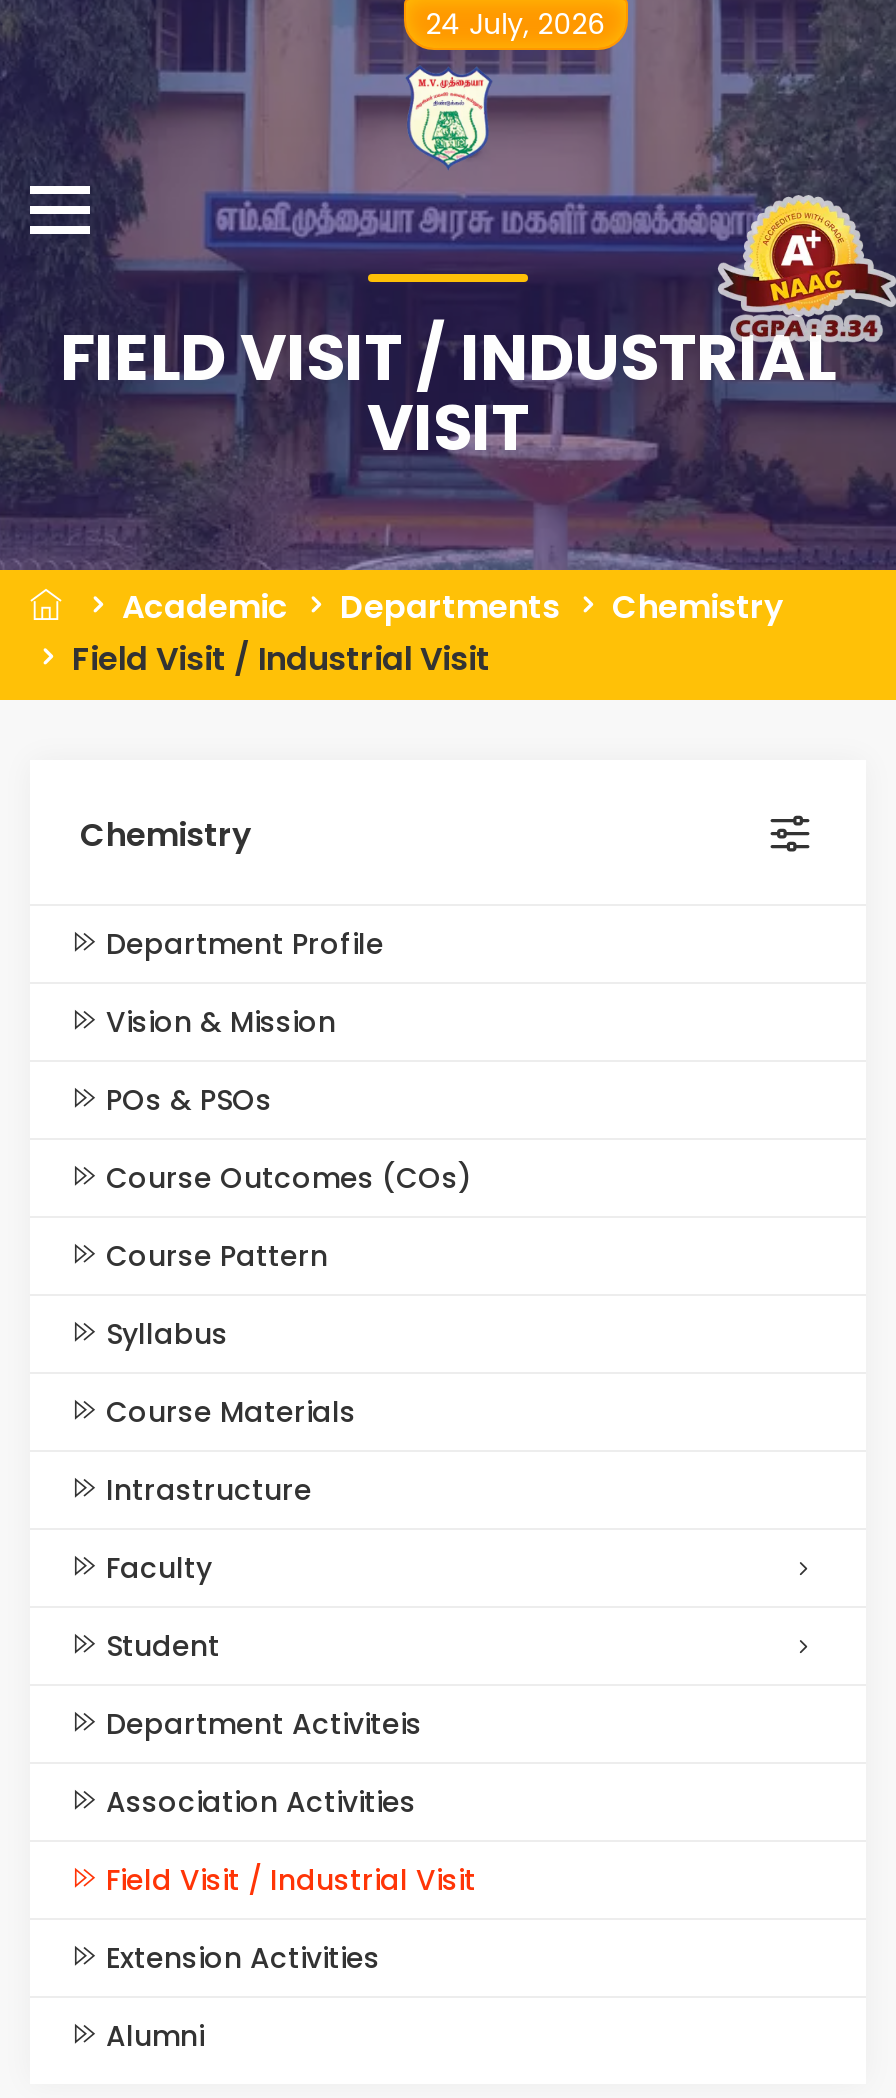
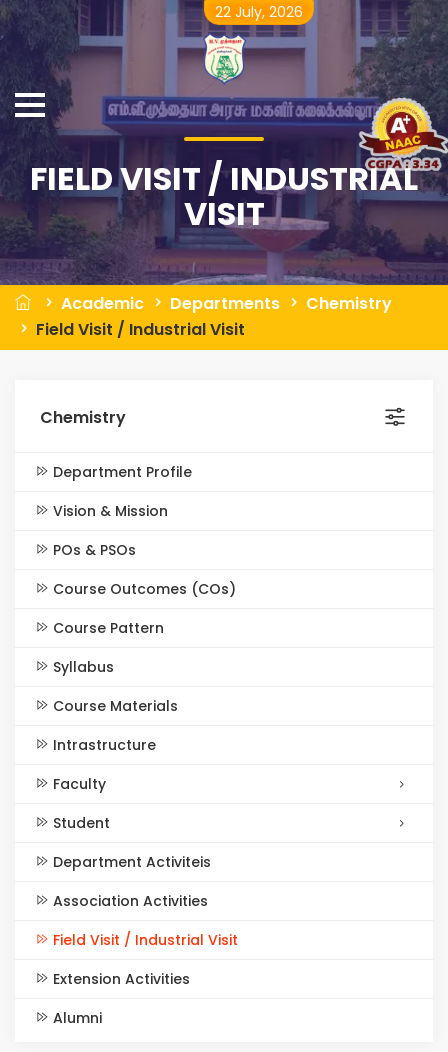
- 24 July, 2026
+ 22 July, 2026
